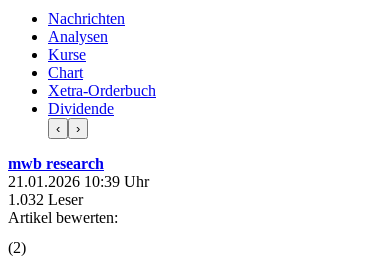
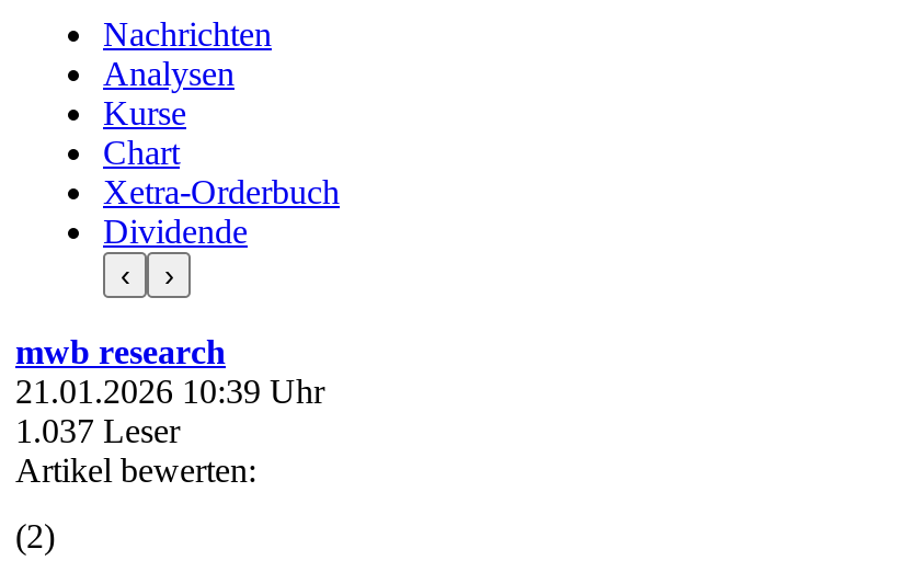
- 1.032 Leser
+ 1.037 Leser
